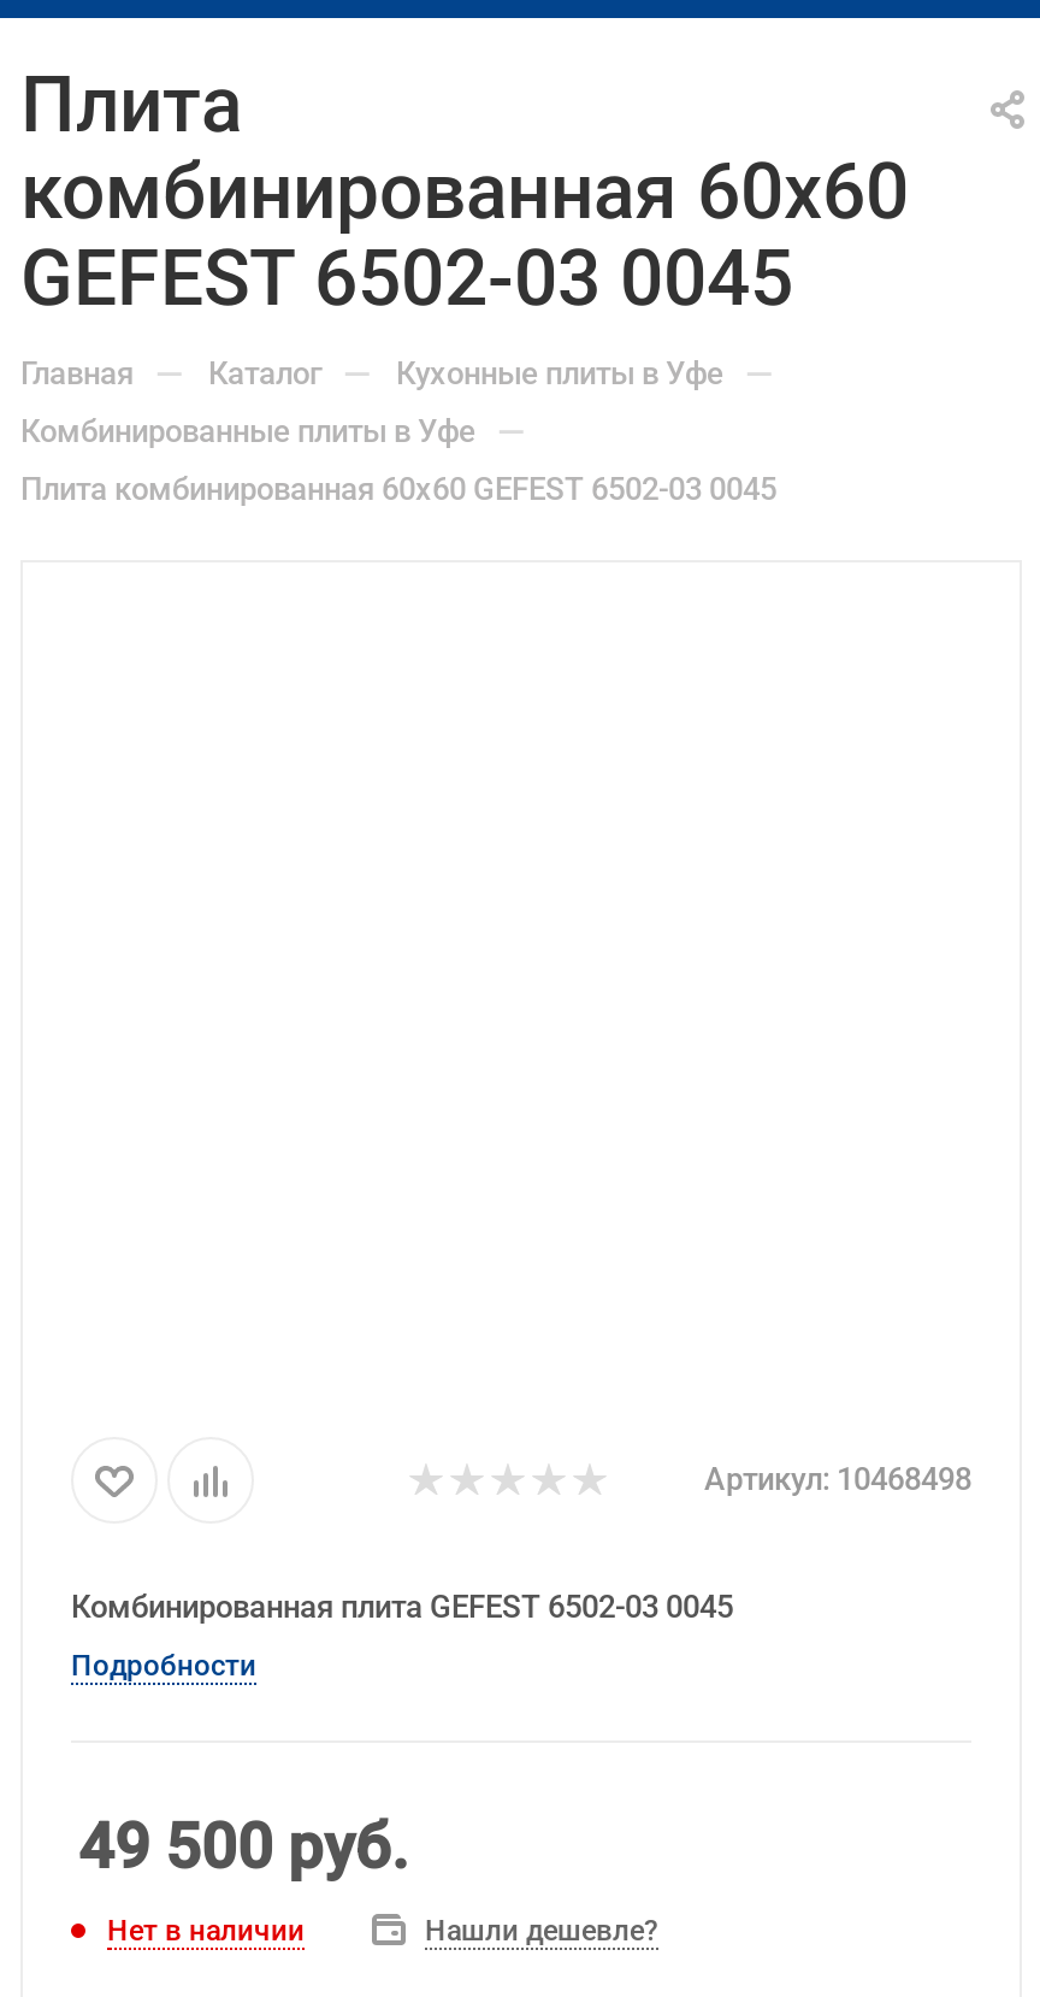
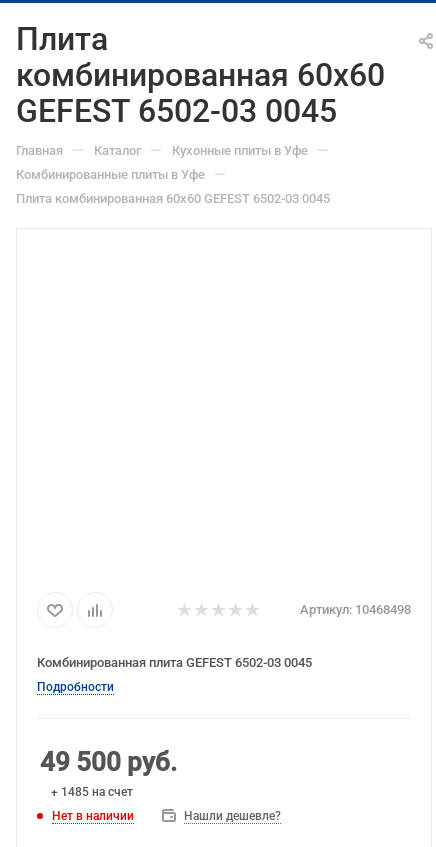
+ + 1485 на счет
